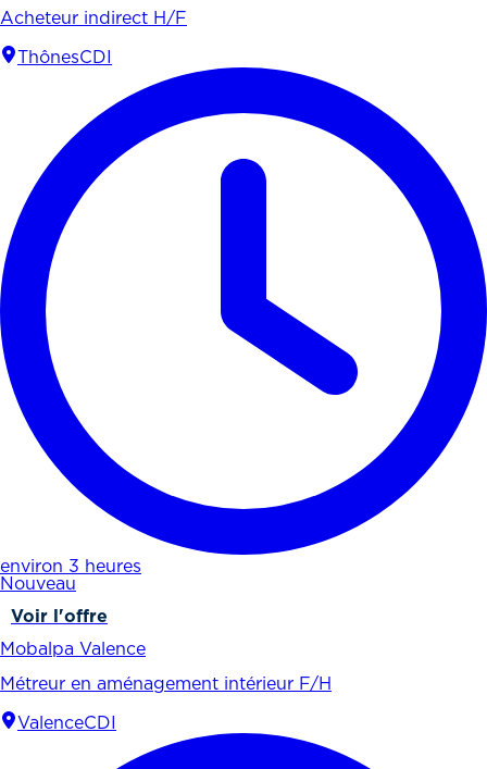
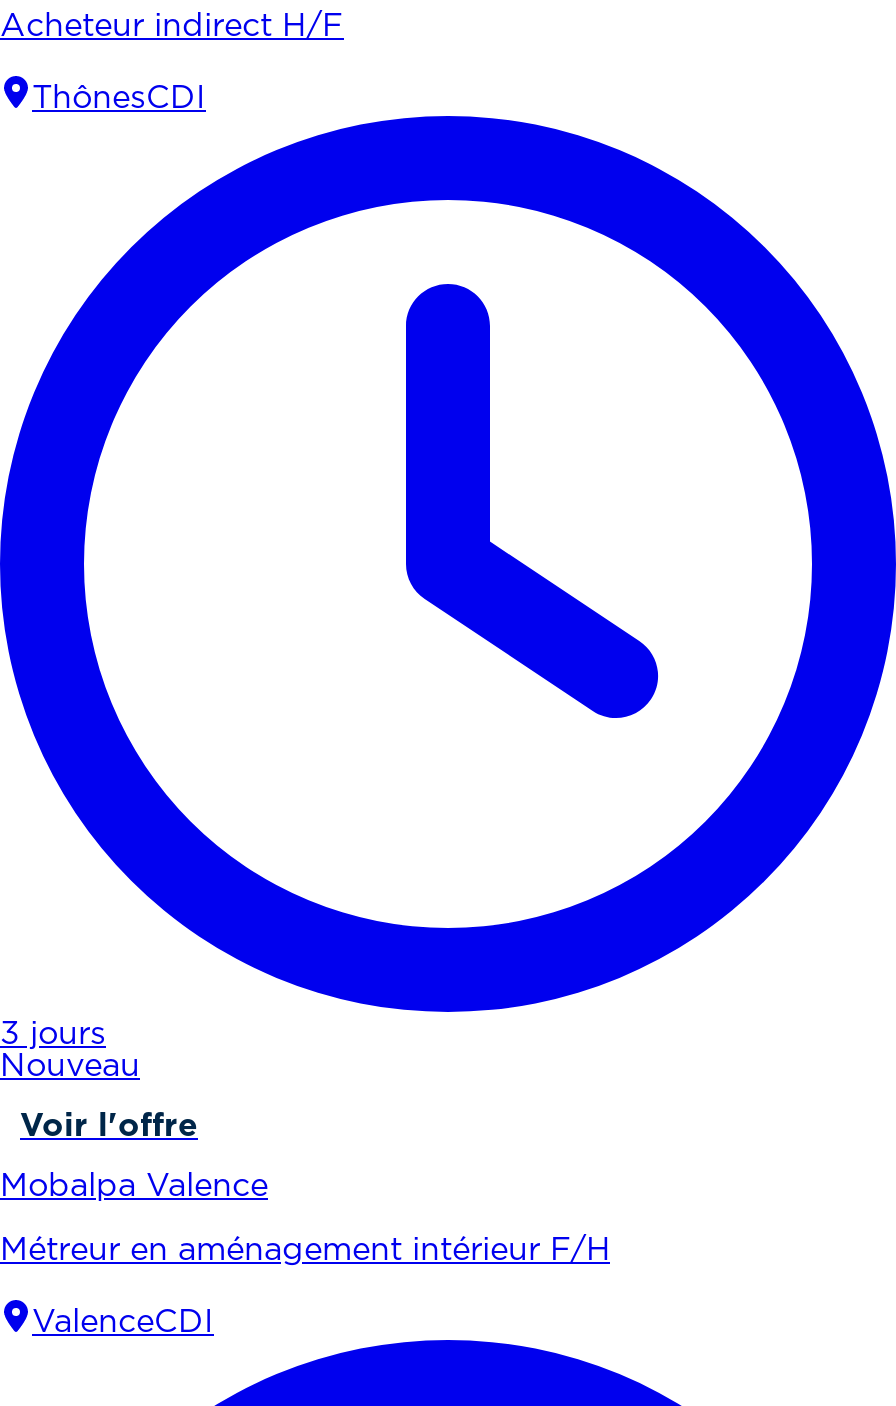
- environ 3 heures
+ 3 jours
